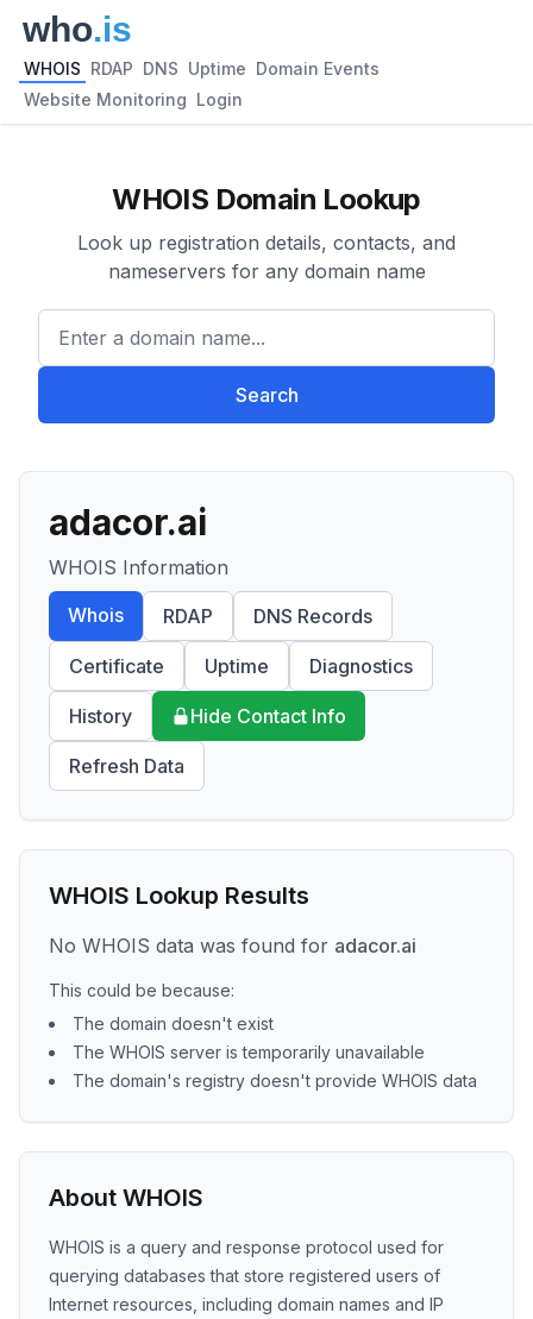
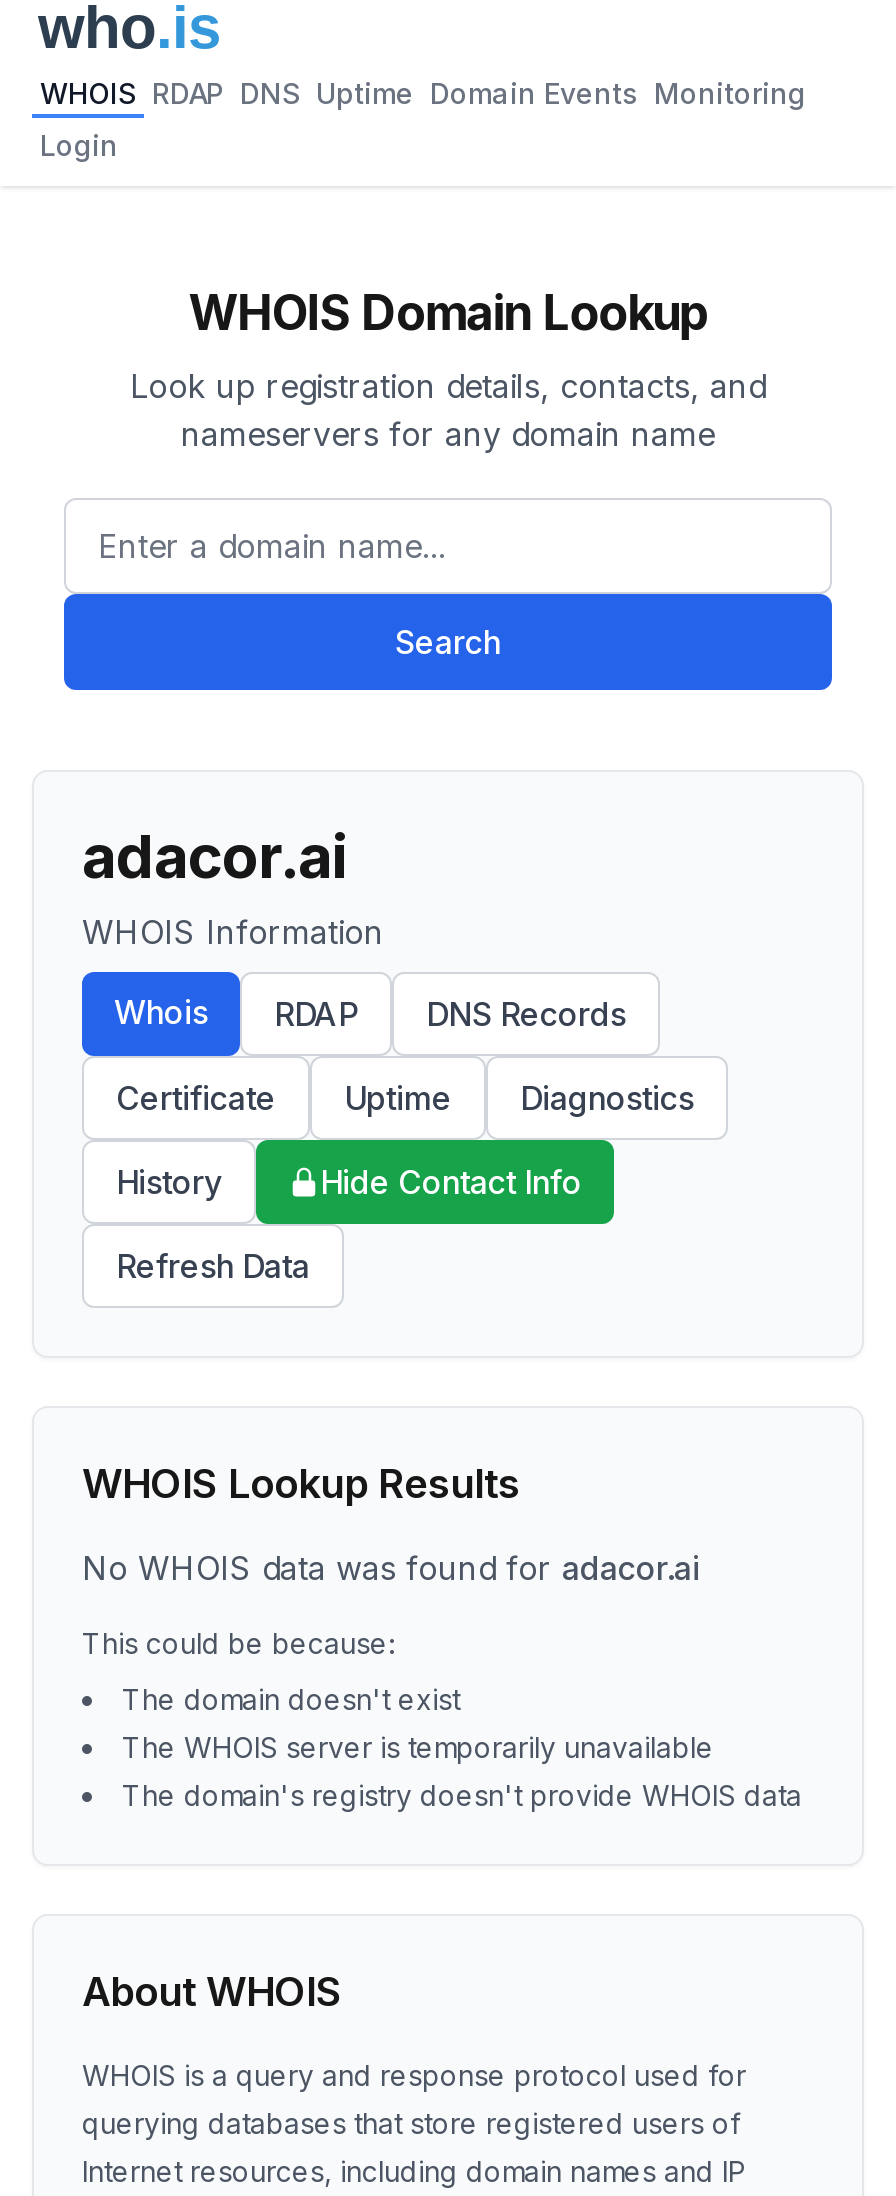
- WHOIS RDAP DNS Uptime Domain Events
+ WHOIS RDAP DNS Uptime Domain Events Monitoring

- Website Monitoring Login
+ Login
